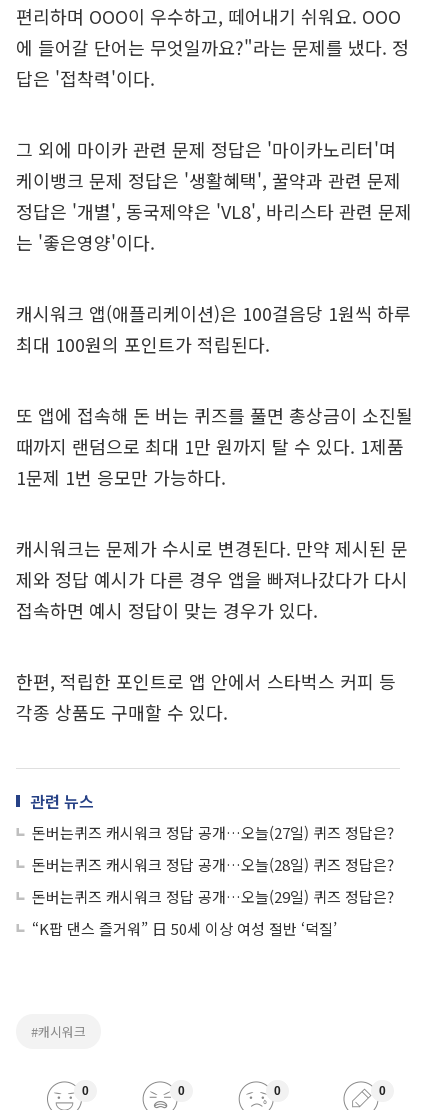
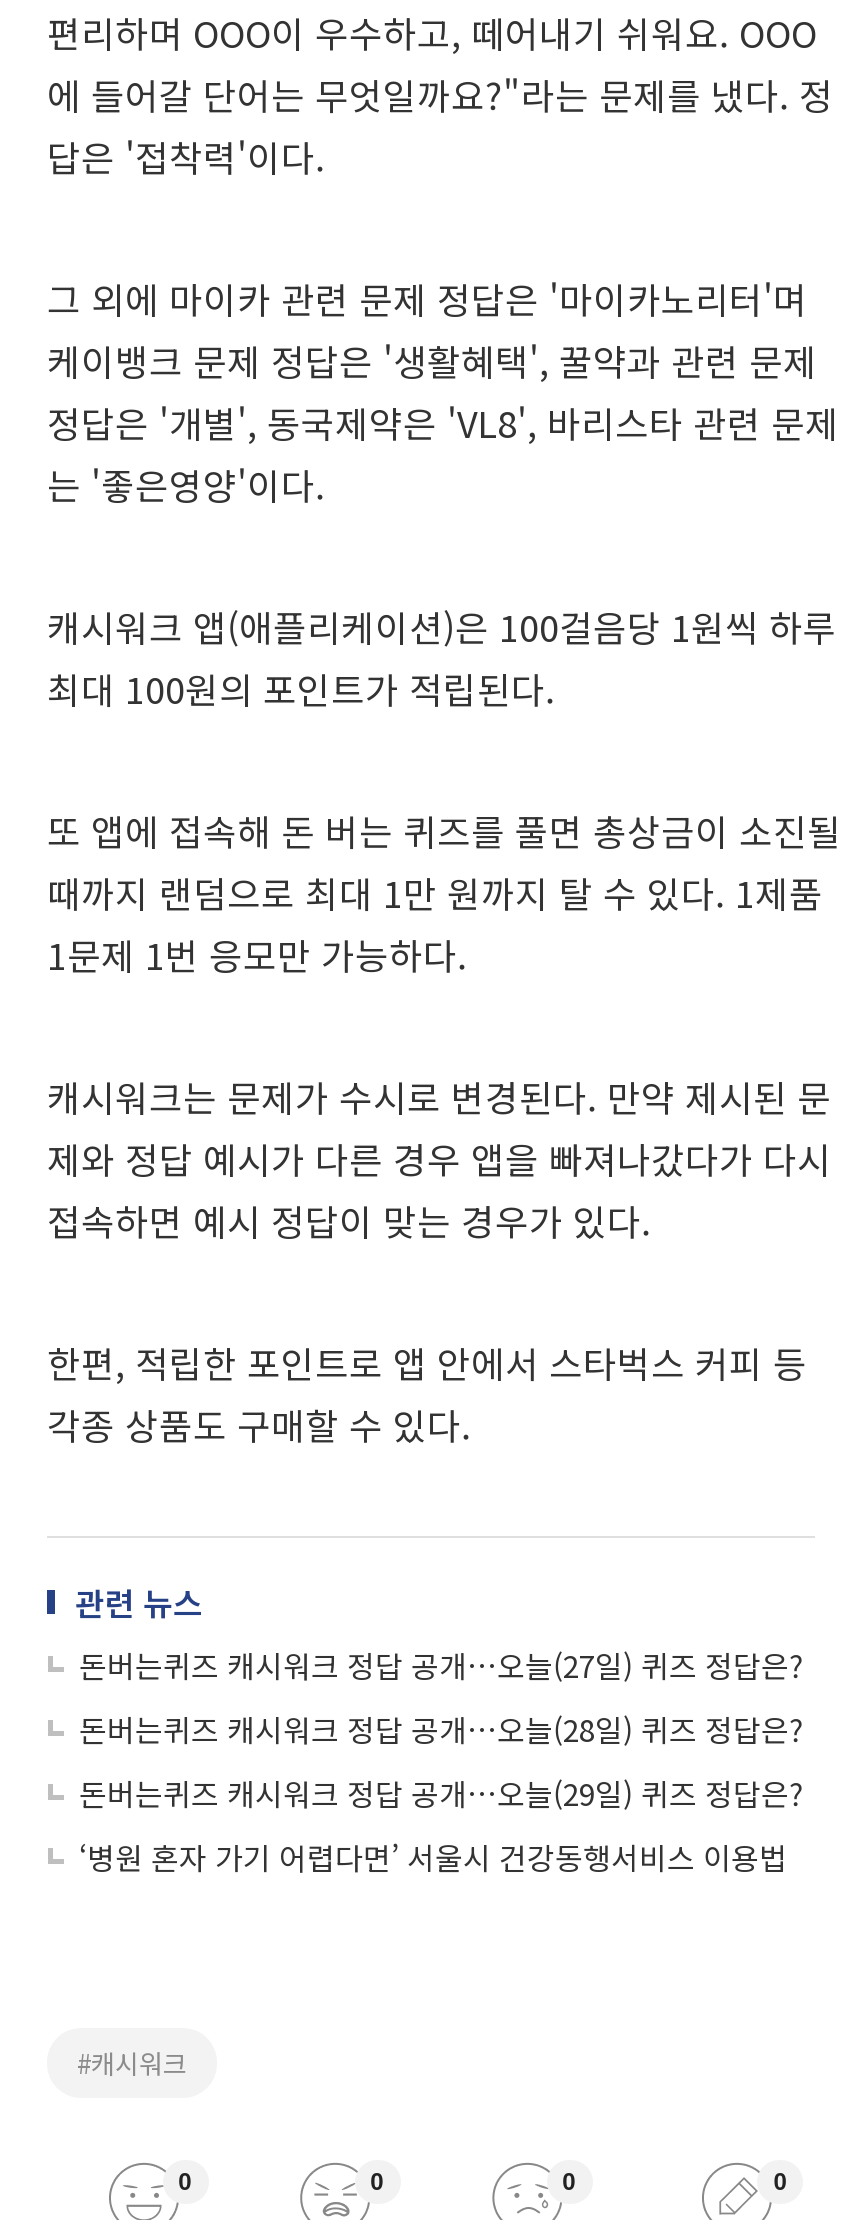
- “K팝 댄스 즐거워” 日 50세 이상 여성 절반 ‘덕질’
+ ‘병원 혼자 가기 어렵다면’ 서울시 건강동행서비스 이용법
